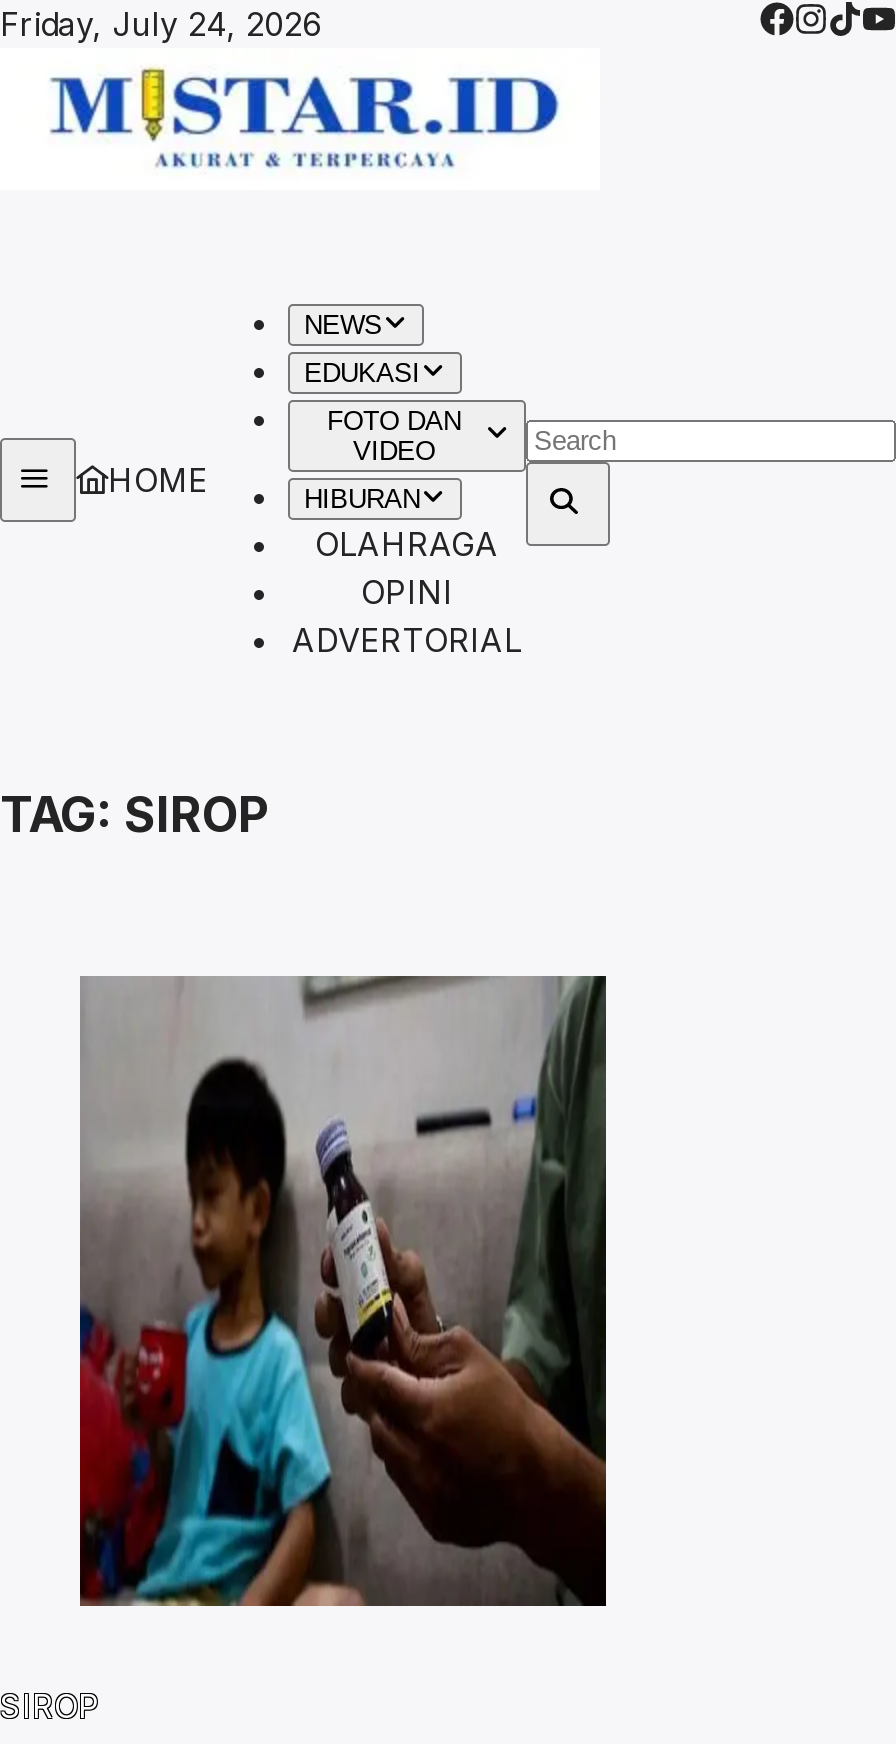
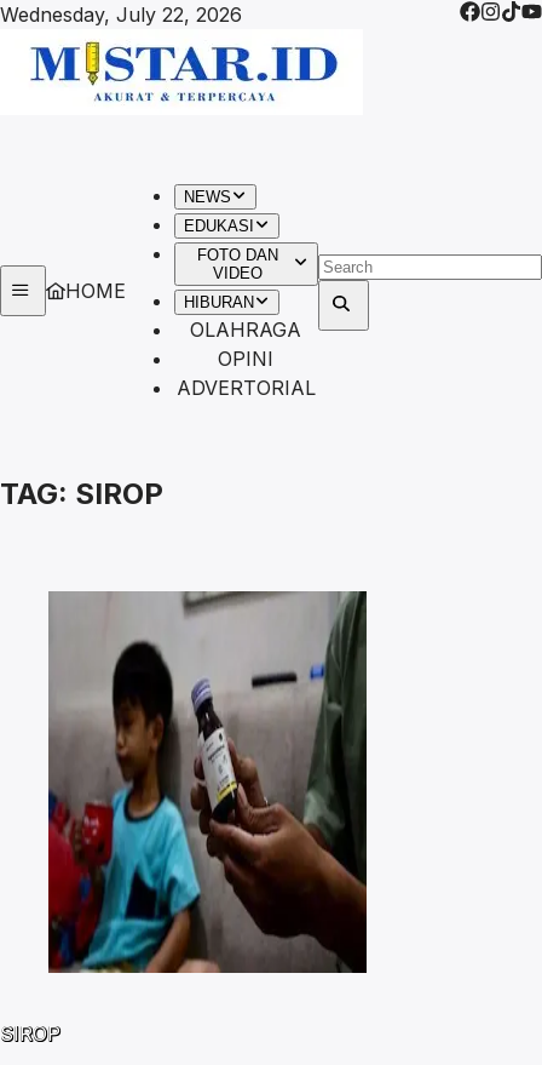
- Friday, July 24, 2026
+ Wednesday, July 22, 2026
